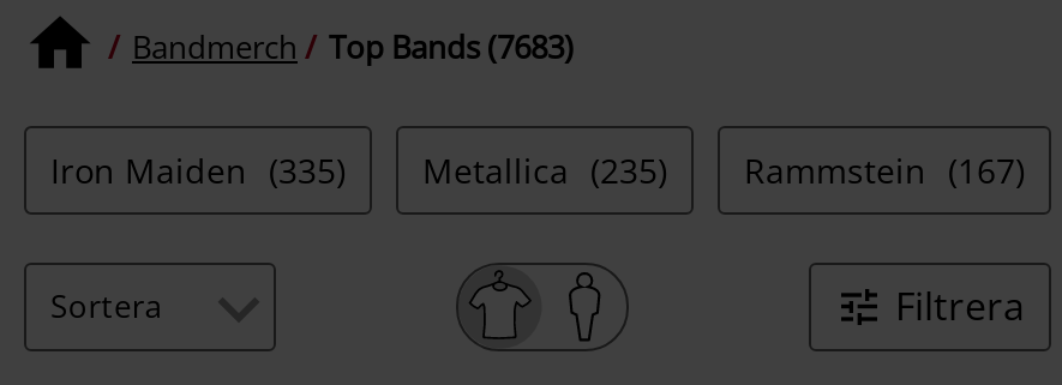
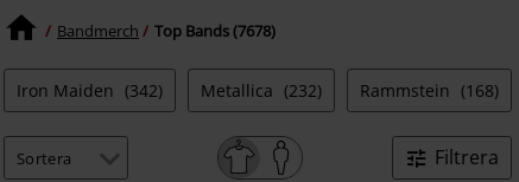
- Bandmerch Top Bands (7683)
+ Bandmerch Top Bands (7678)

- Iron Maiden (335)
+ Iron Maiden (342)

- Metallica (235)
+ Metallica (232)

- Rammstein (167)
+ Rammstein (168)
